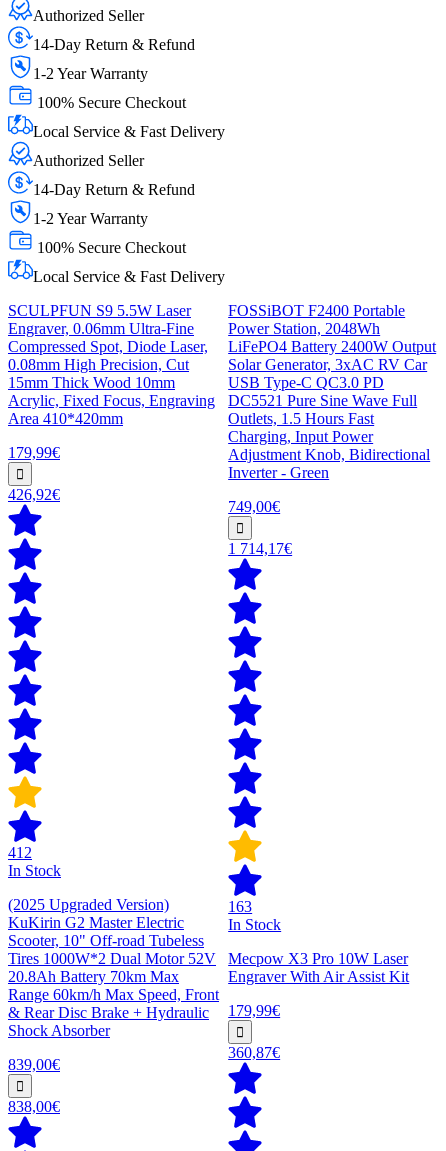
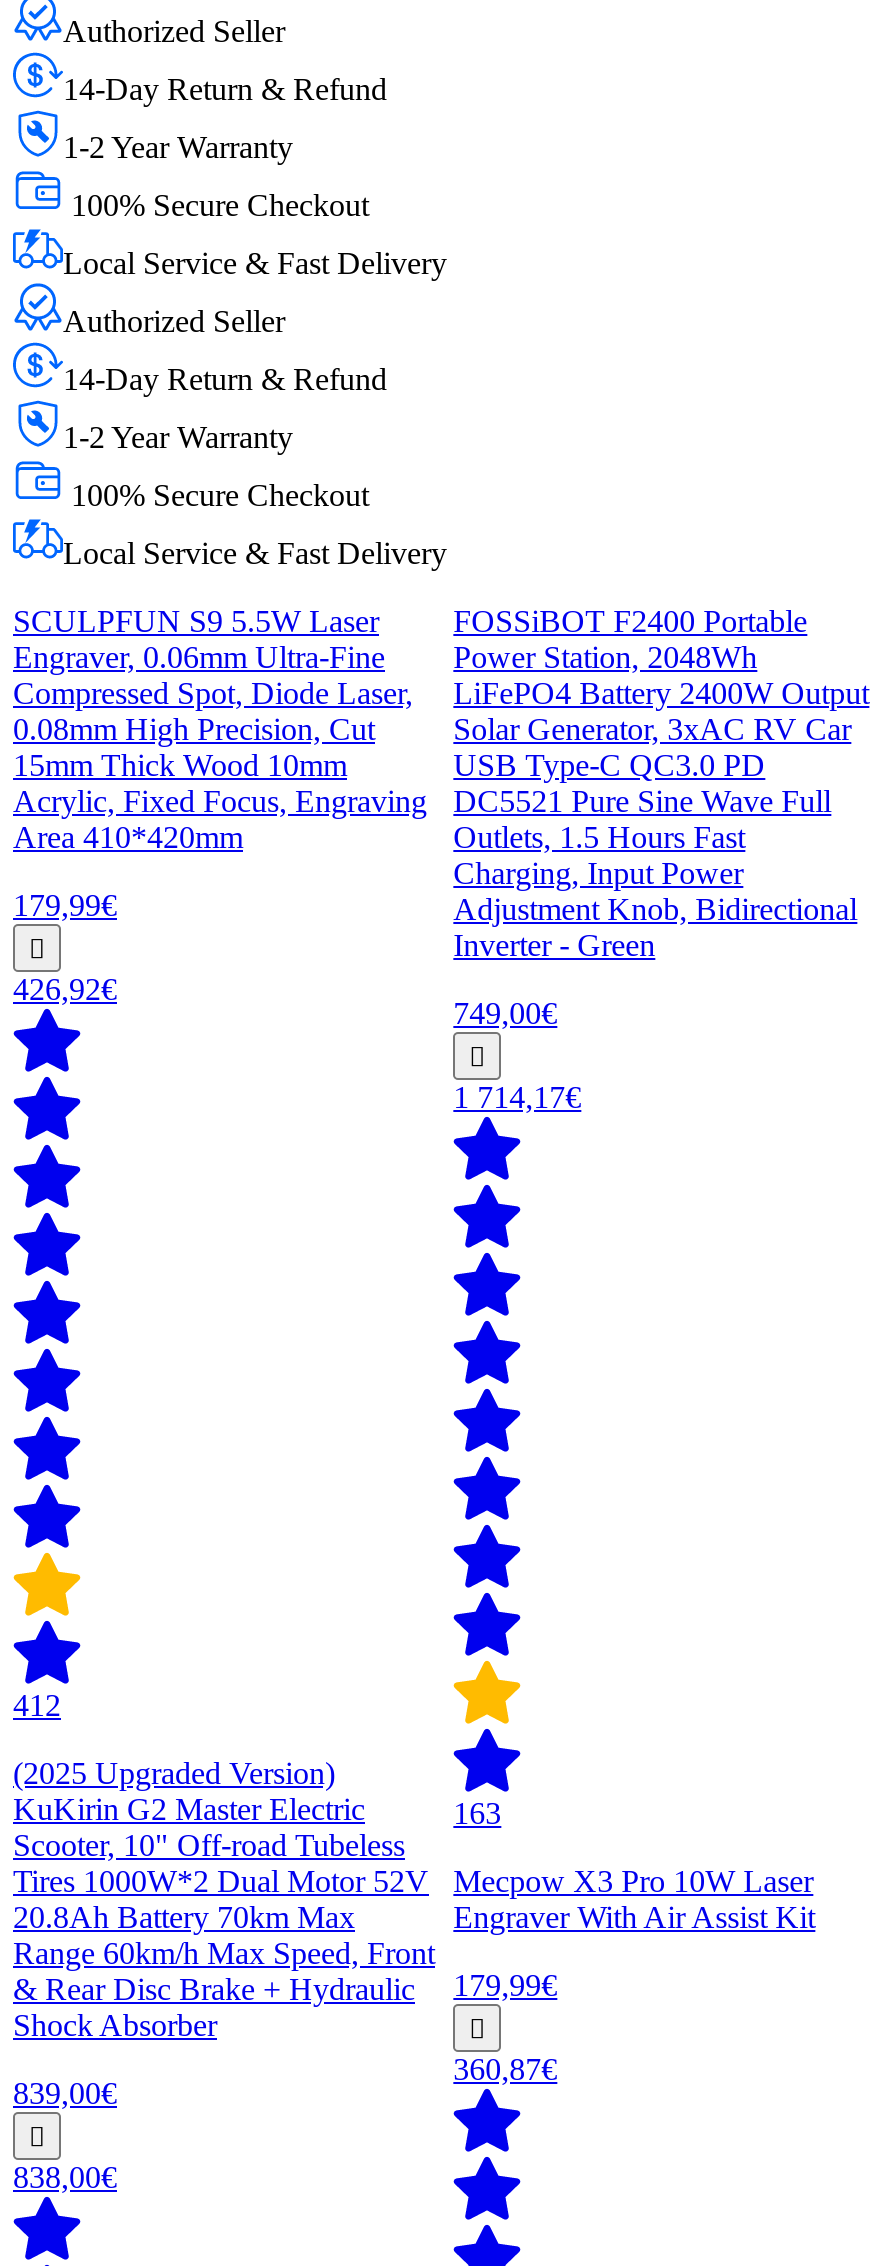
- In Stock

- In Stock
